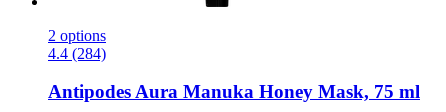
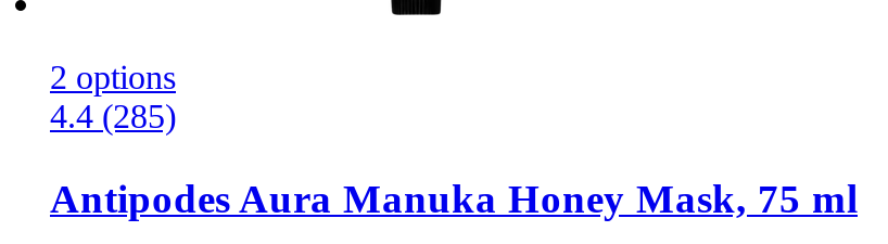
- 4.4 (284)
+ 4.4 (285)
